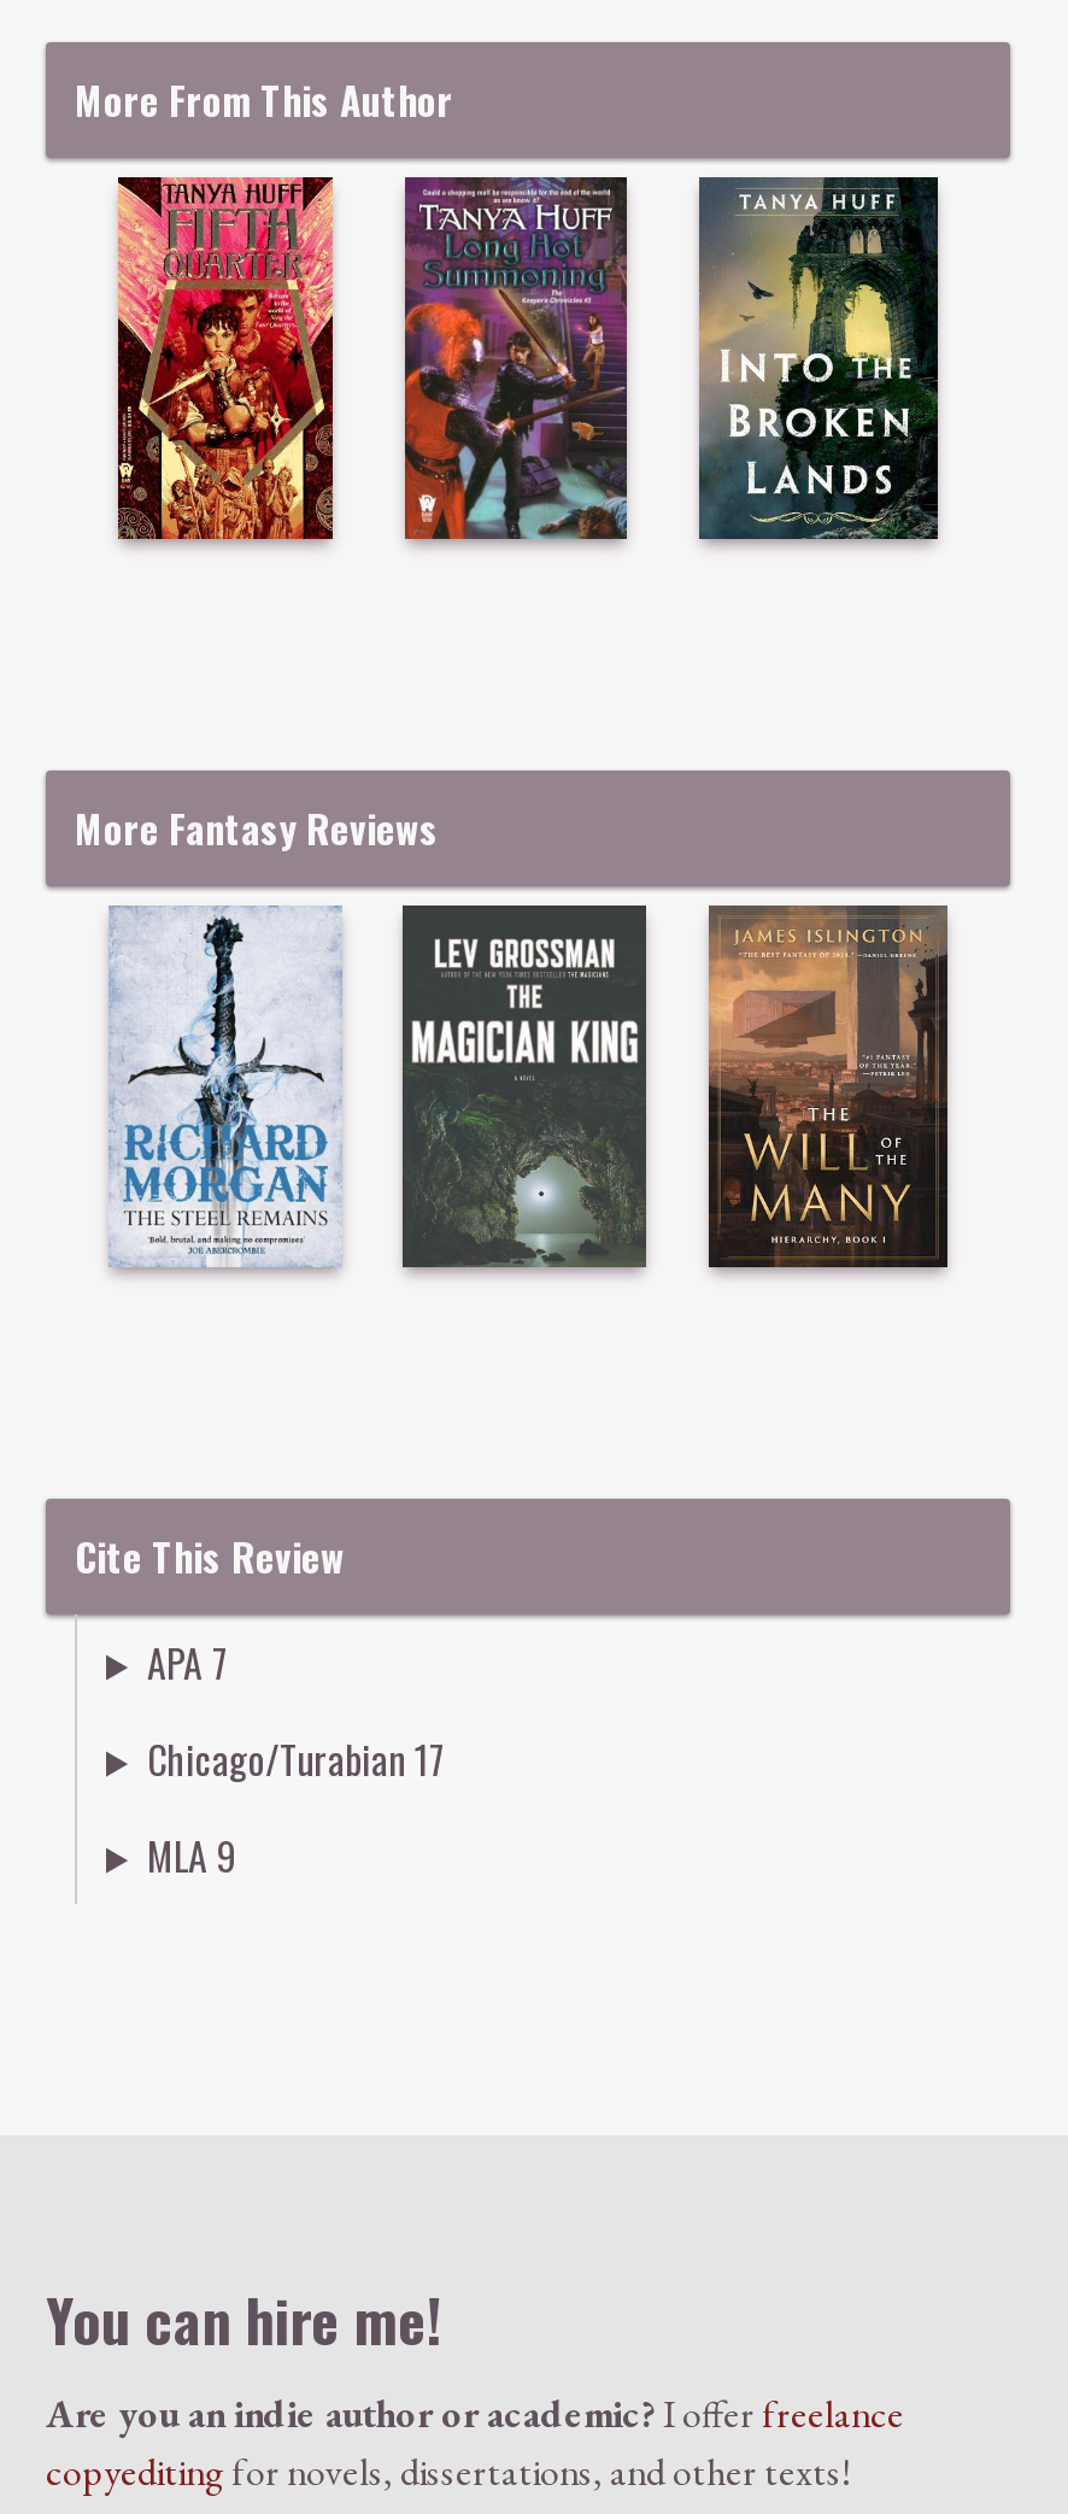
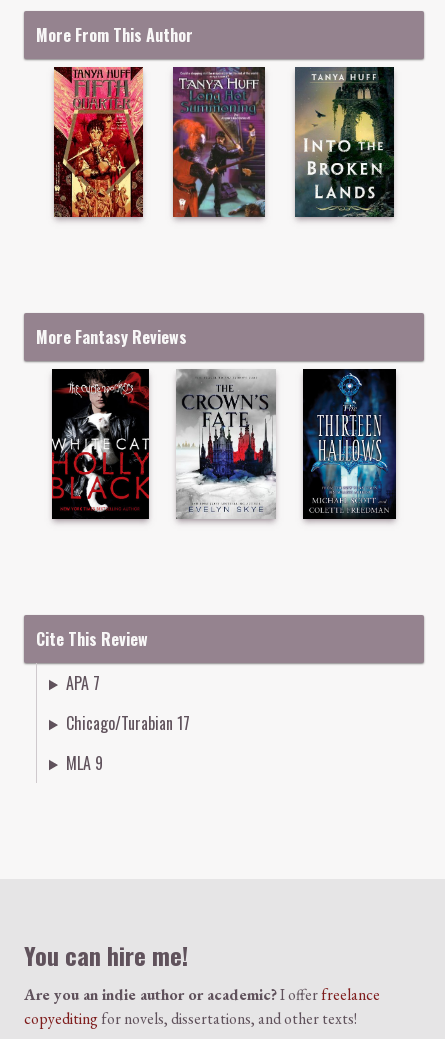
- [image]
+ [image]

- [image]
+ [image]

- [image]
+ [image]
